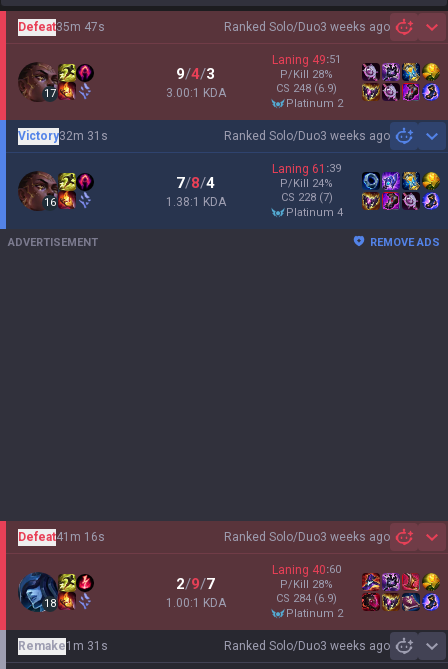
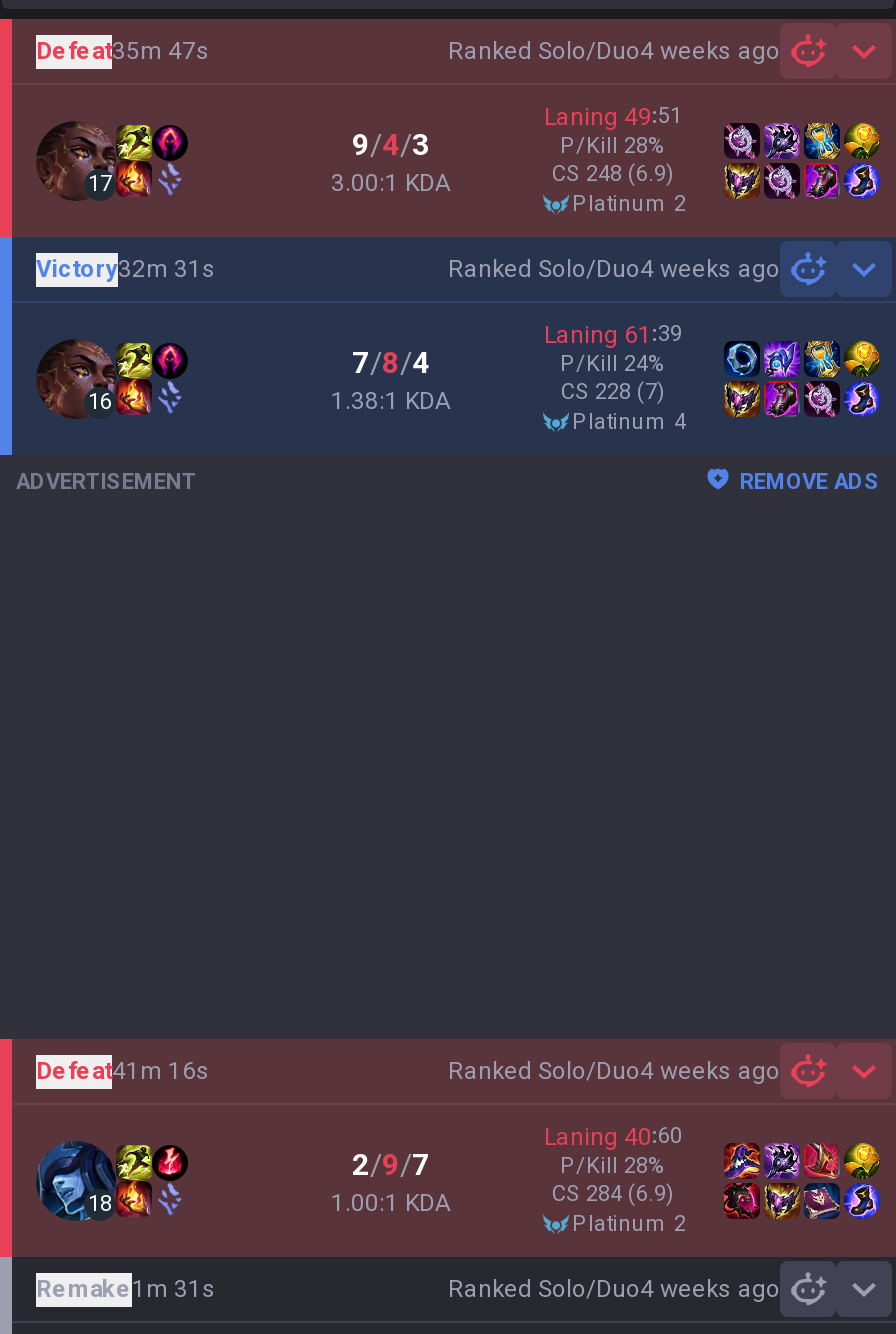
- Ranked Solo/Duo3 weeks ago
+ Ranked Solo/Duo4 weeks ago

- Ranked Solo/Duo3 weeks ago
+ Ranked Solo/Duo4 weeks ago

- Ranked Solo/Duo3 weeks ago
+ Ranked Solo/Duo4 weeks ago

- Ranked Solo/Duo3 weeks ago
+ Ranked Solo/Duo4 weeks ago
